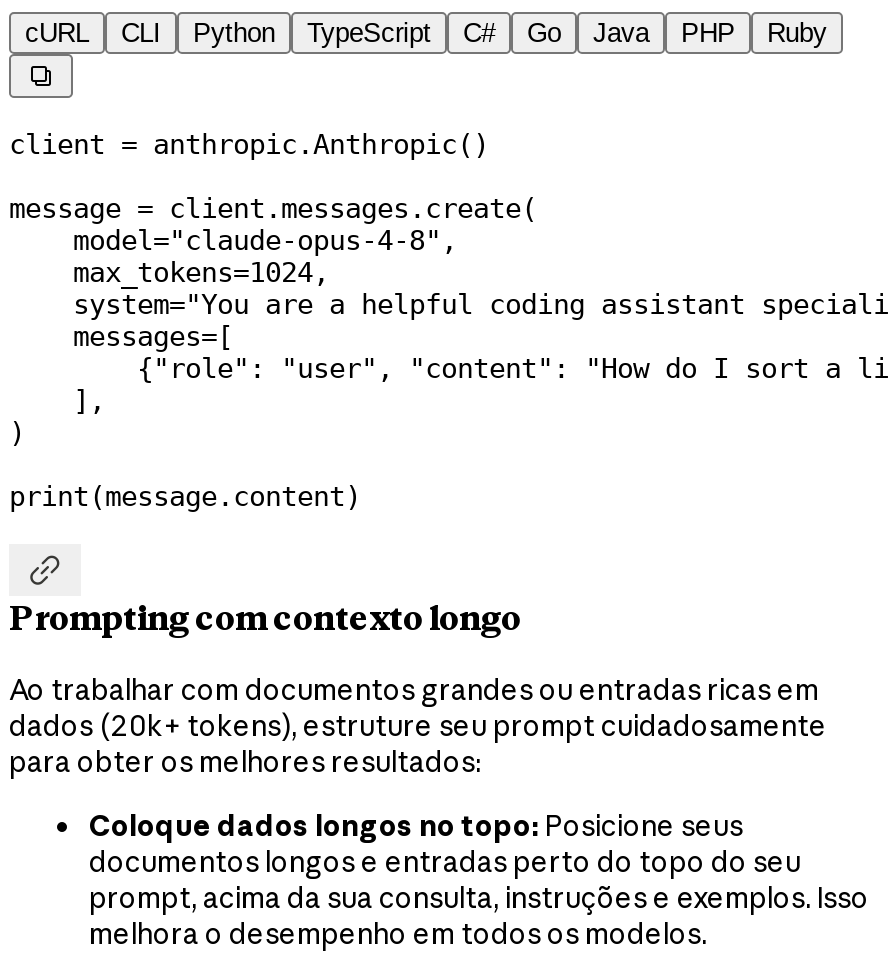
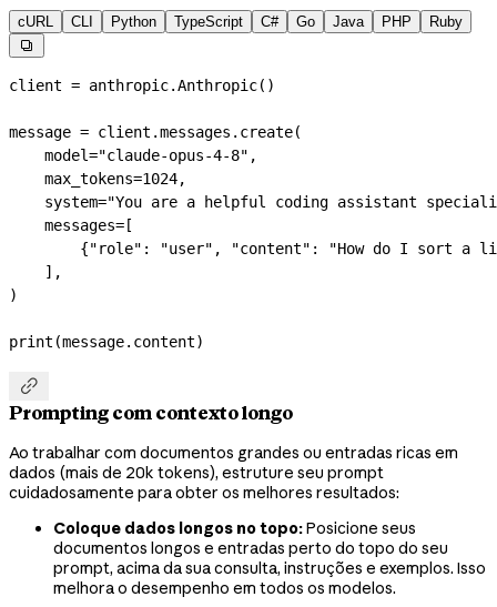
- dados (20k+ tokens), estruture seu prompt cuidadosamente
- para obter os melhores resultados:
+ dados (mais de 20k tokens), estruture seu prompt
+ cuidadosamente para obter os melhores resultados:
